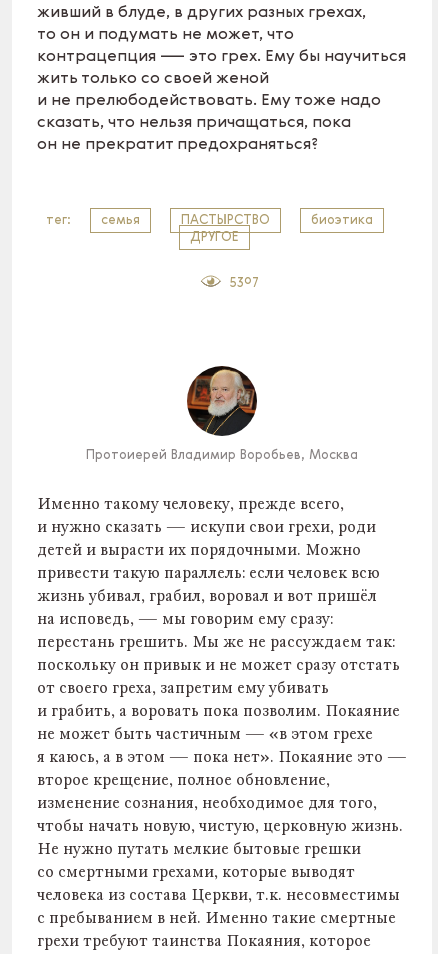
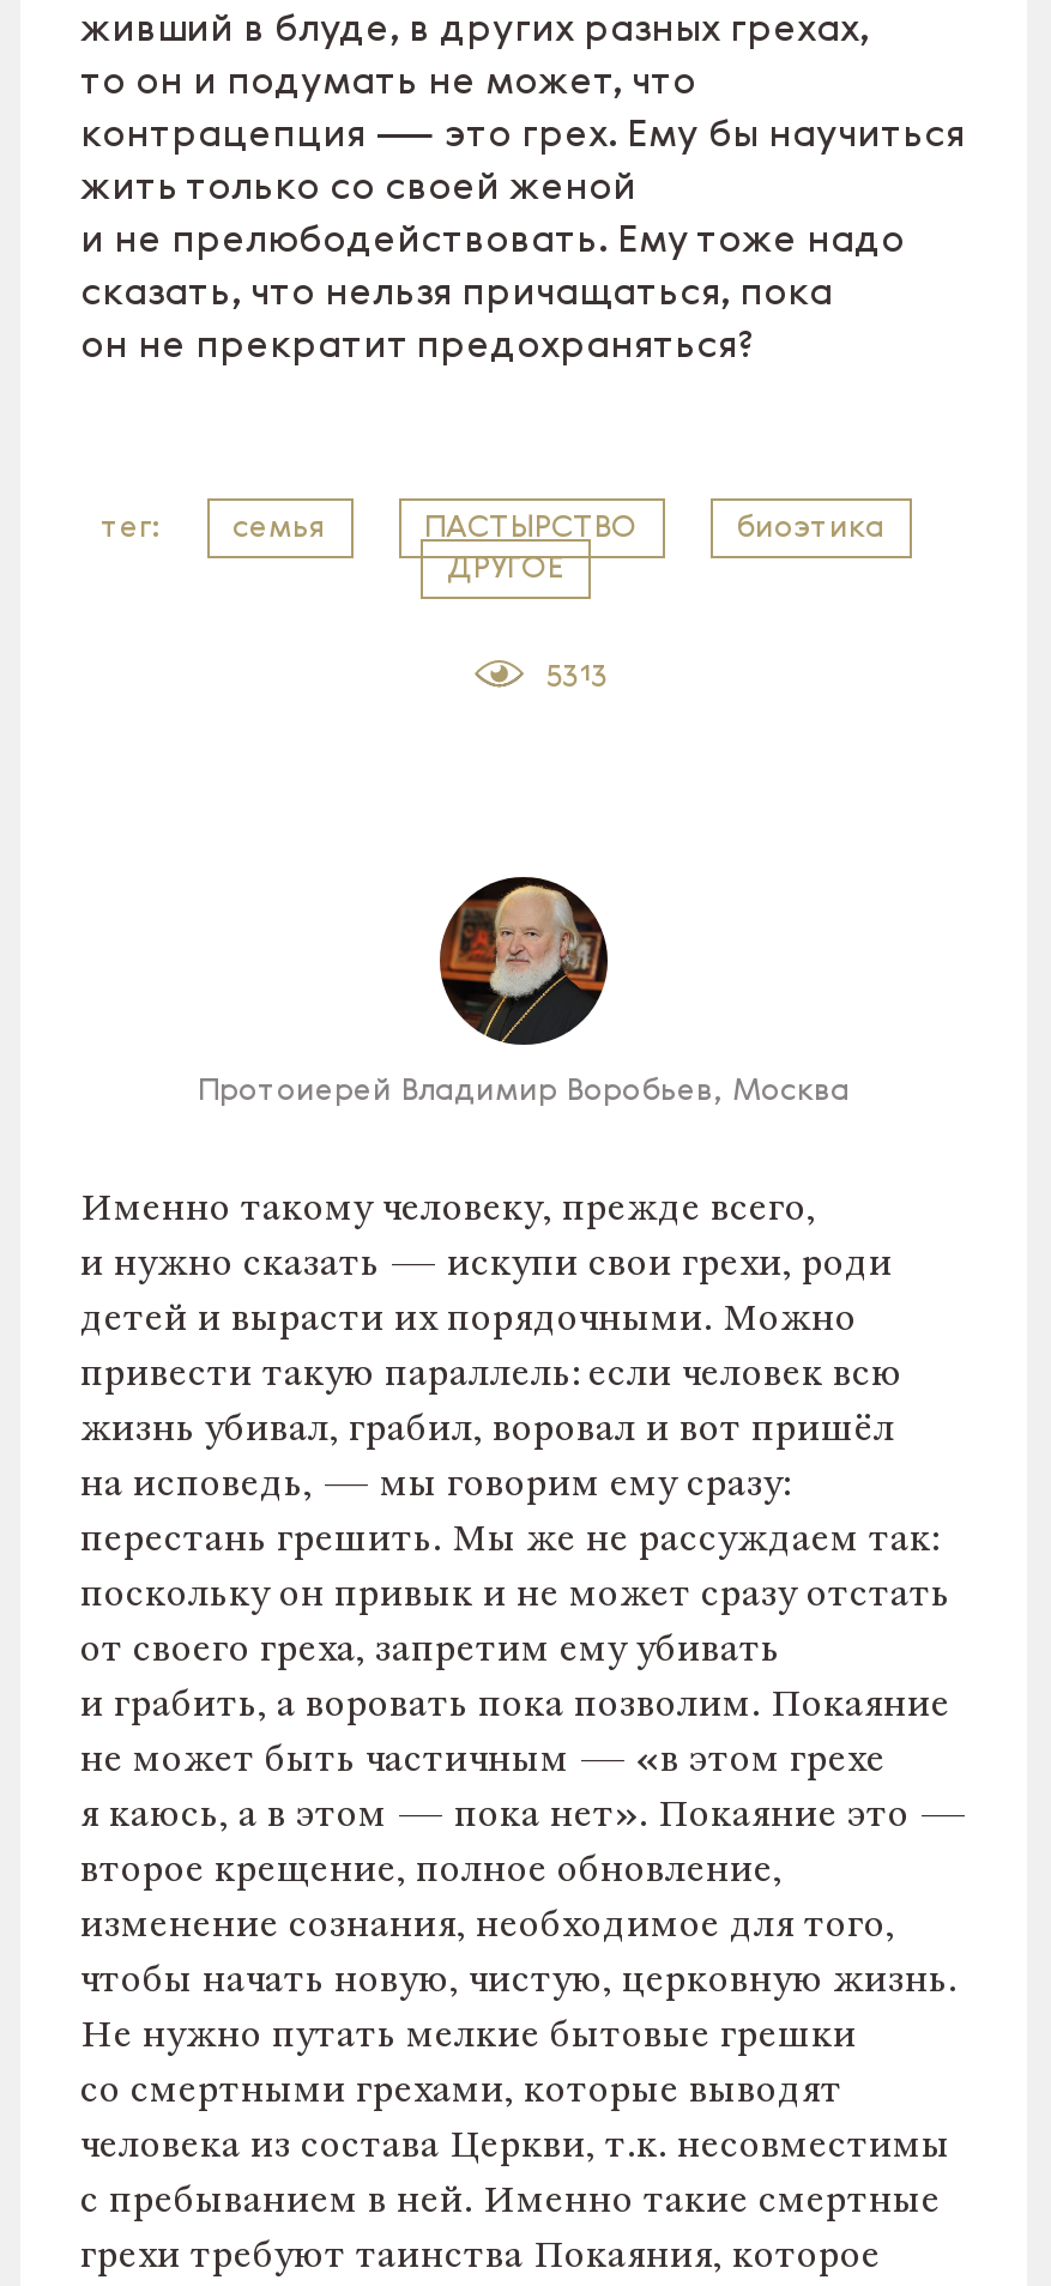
- 5307
+ 5313
